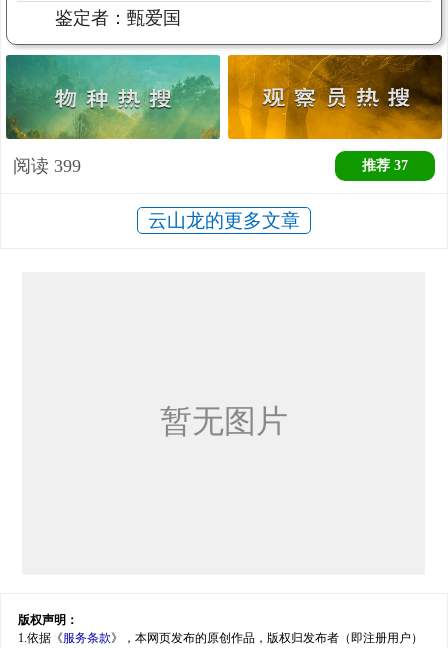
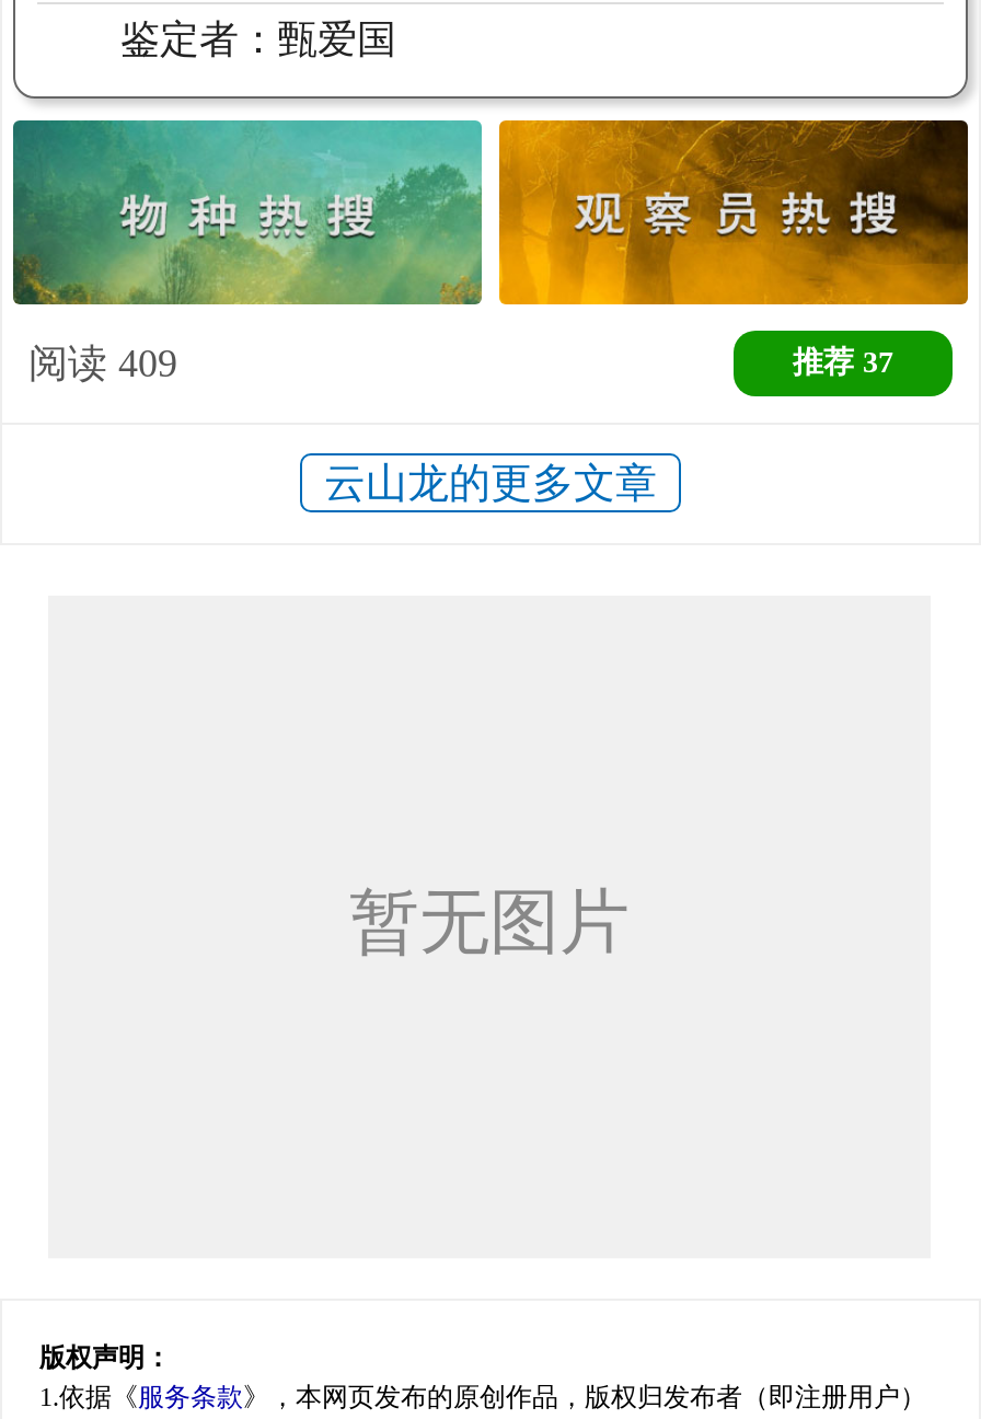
- 阅读 399
+ 阅读 409
